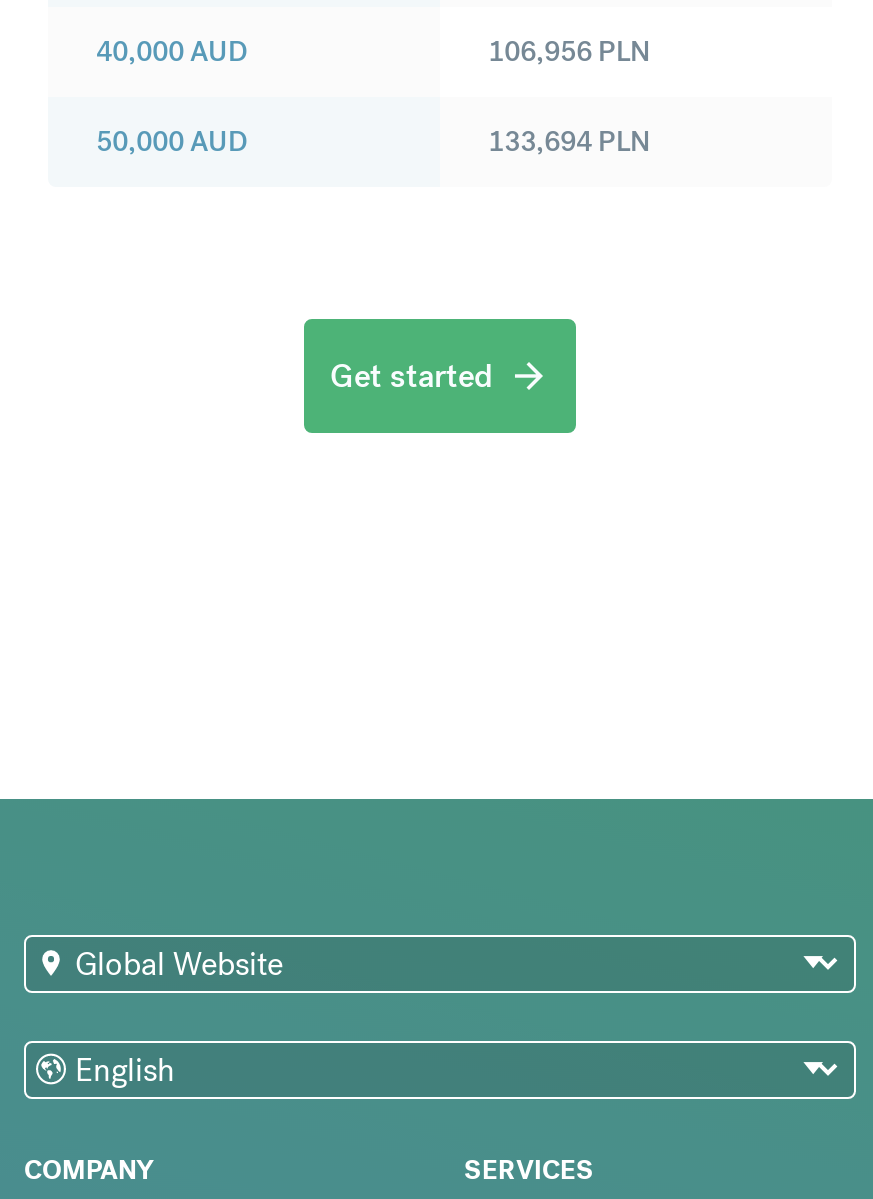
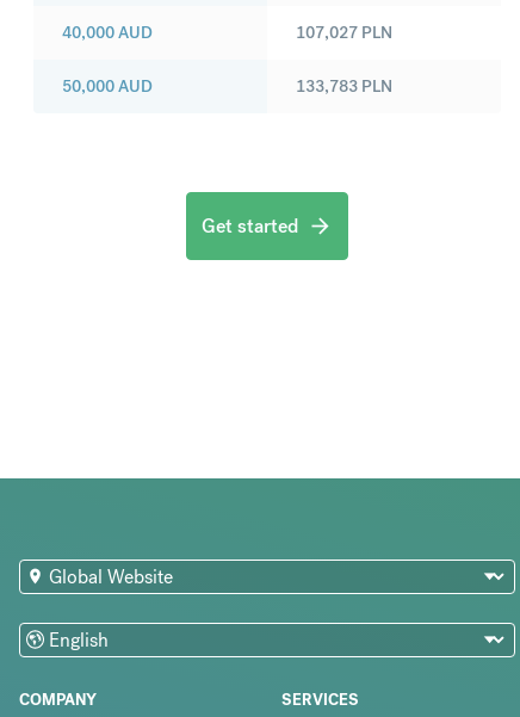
- 106,956 PLN
+ 107,027 PLN

- 133,694 PLN
+ 133,783 PLN
